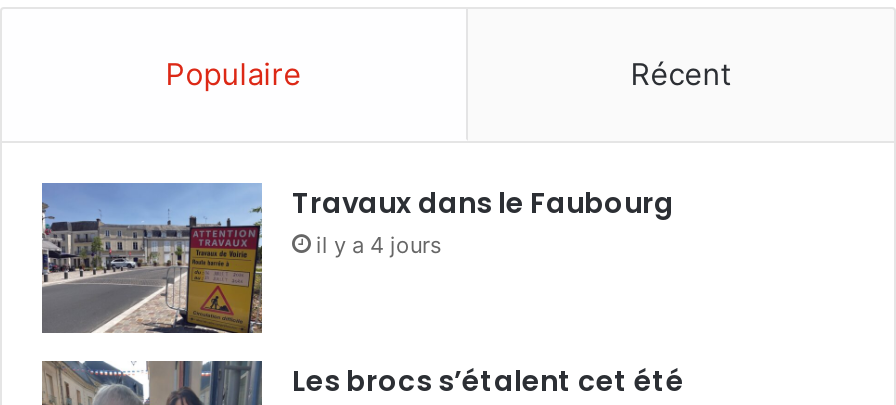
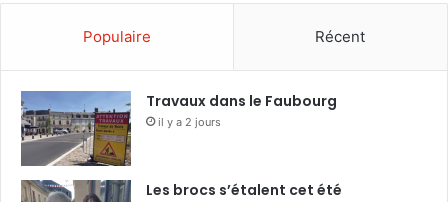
- il y a 4 jours
+ il y a 2 jours
